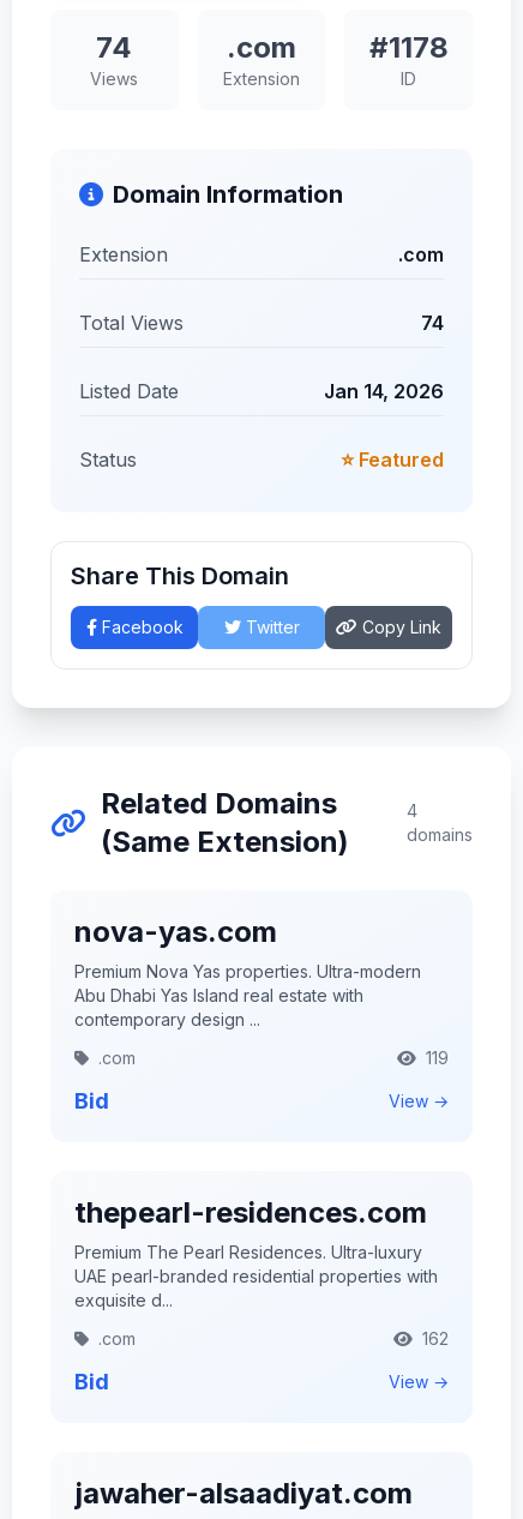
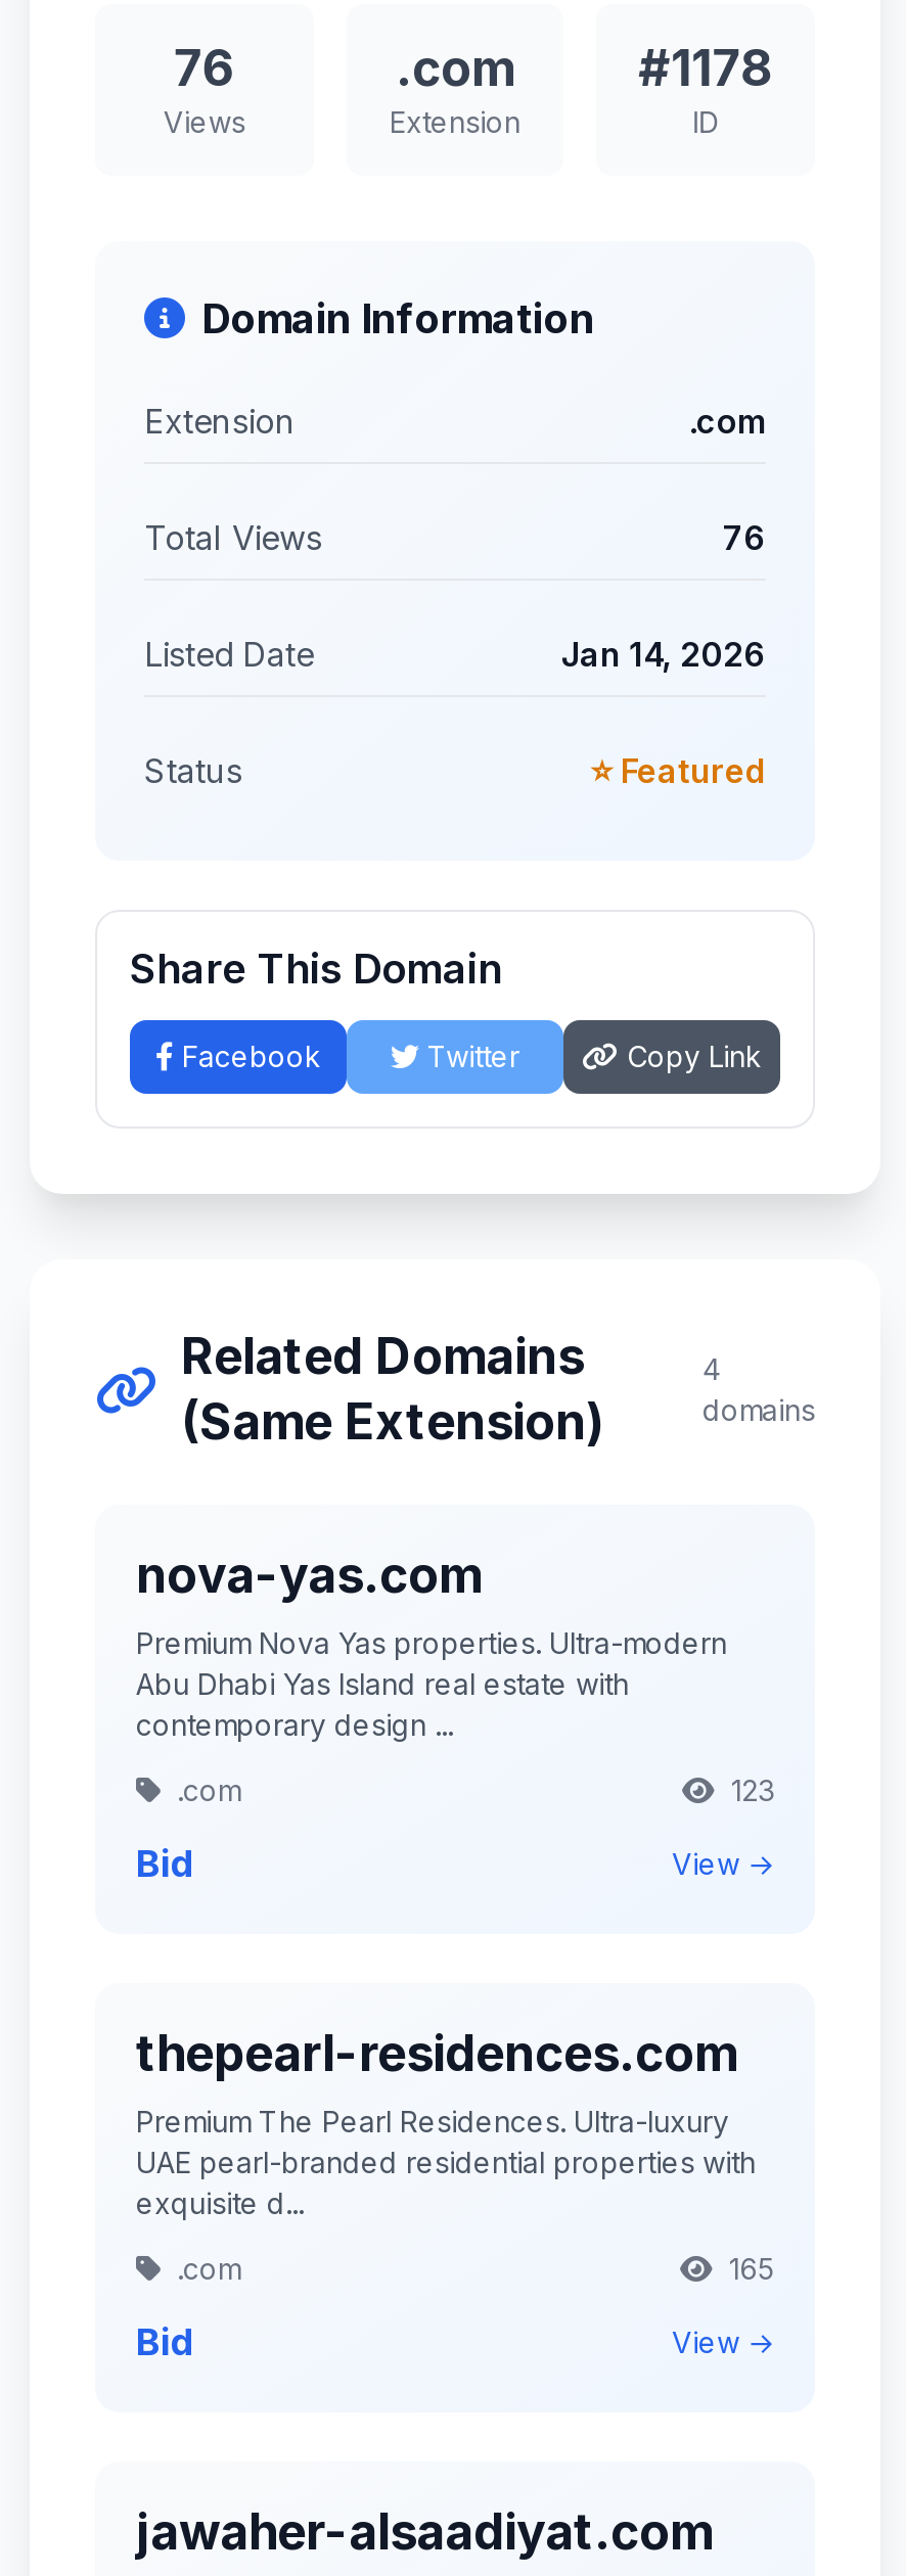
- 74
+ 76

- 74
+ 76

- 119
+ 123

- 162
+ 165
